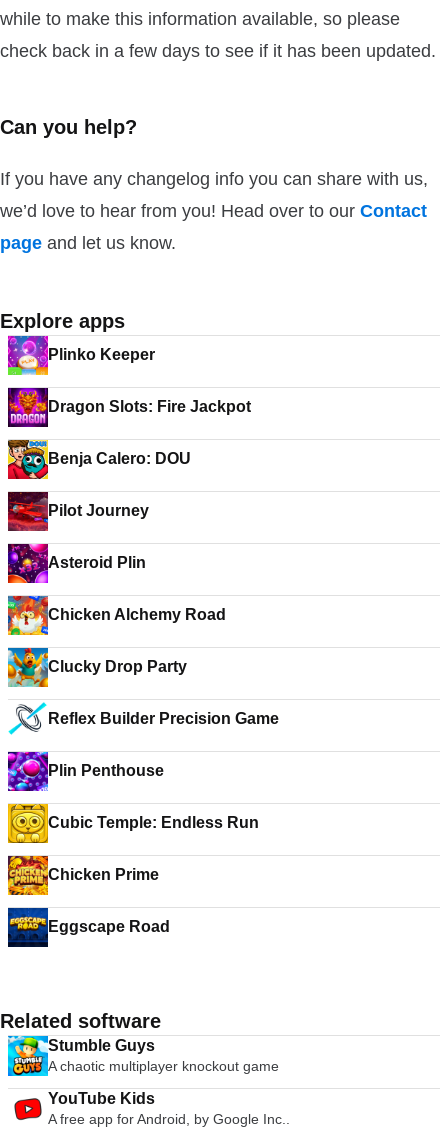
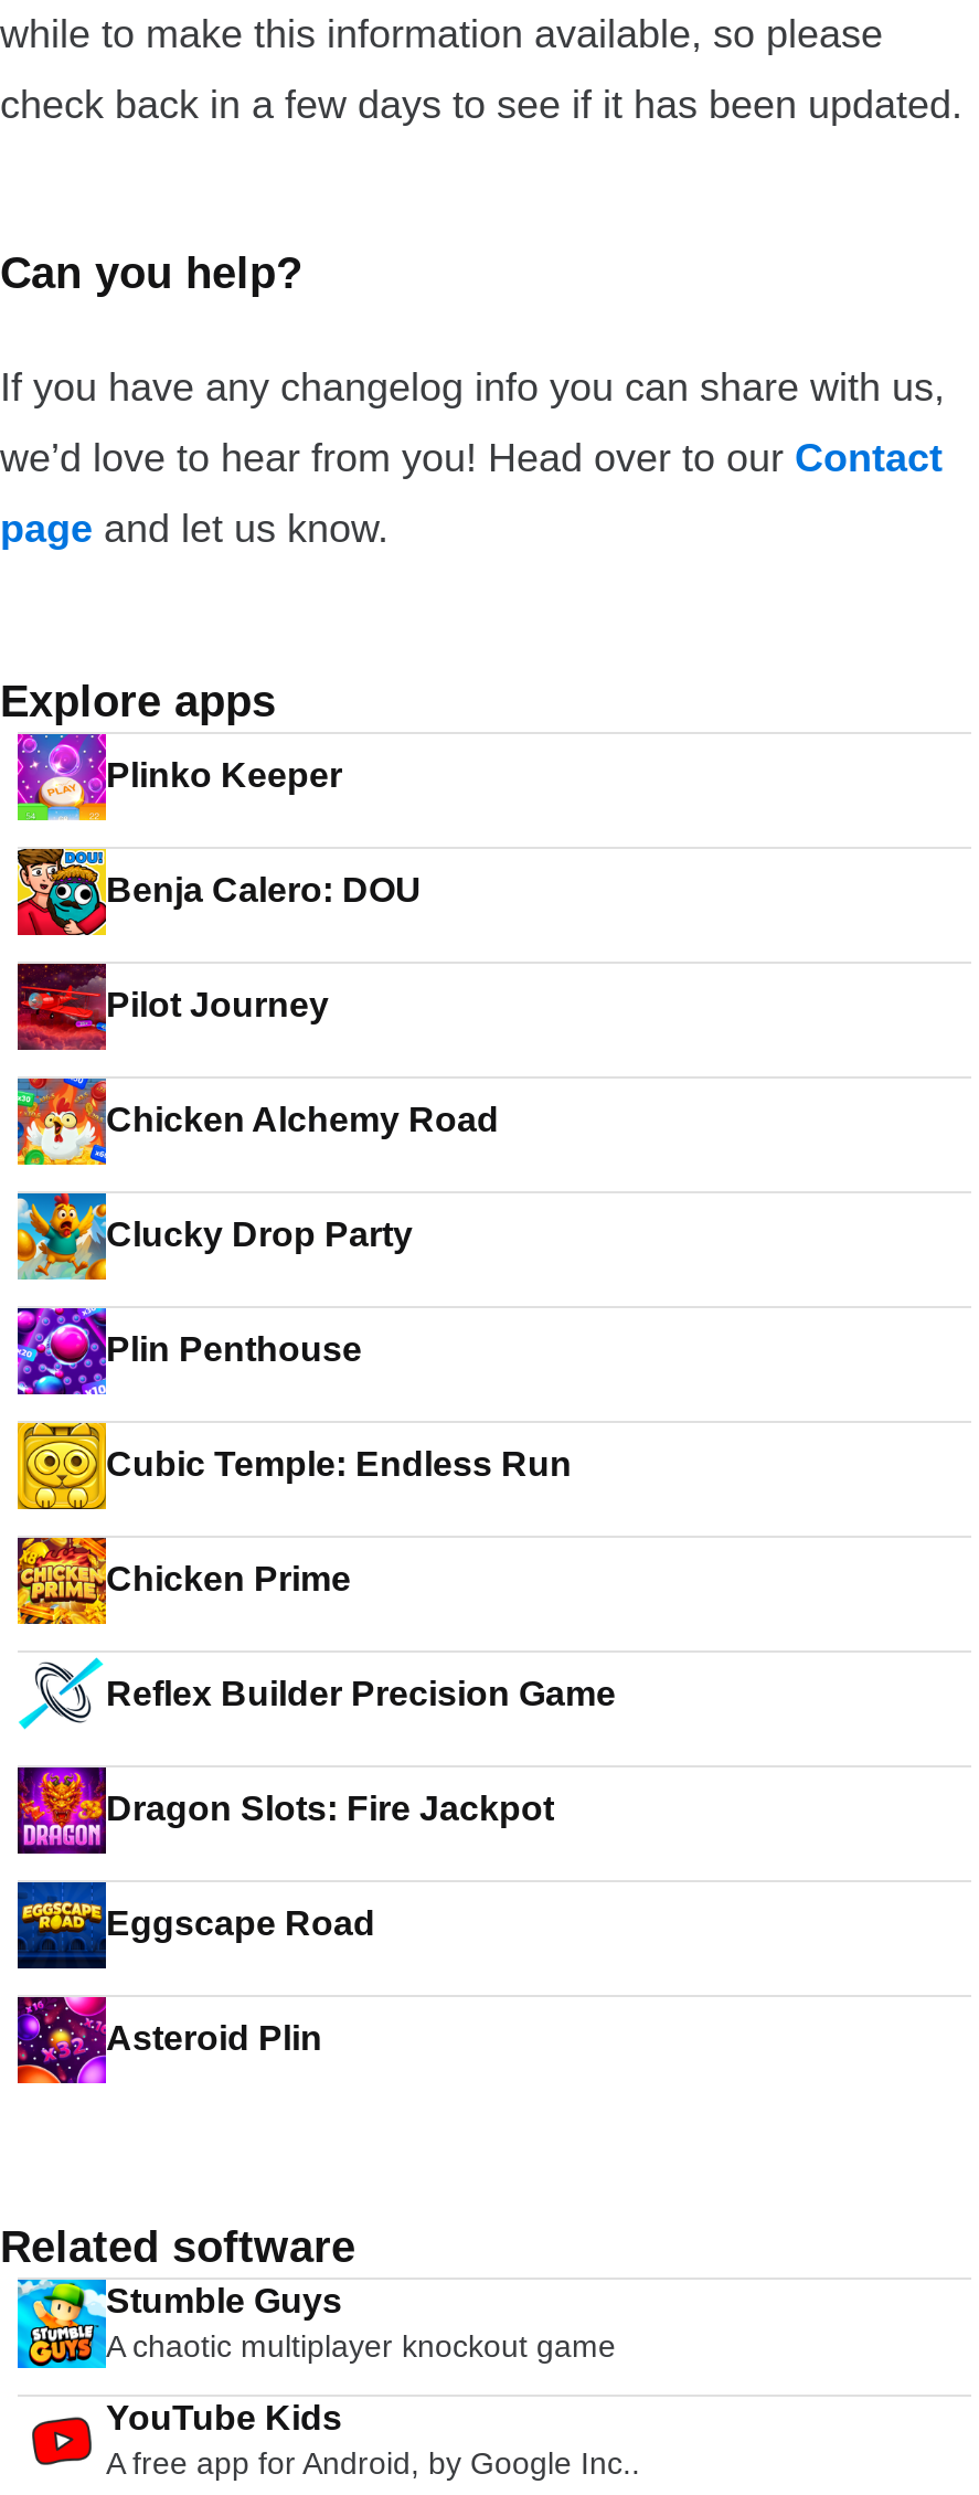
moved down: [image] | Dragon Slots: Fire Jackpot

moved up: [image] | Benja Calero: DOU | Pilot Journey

moved down: [image] | Asteroid Plin

moved up: [image] | Chicken Alchemy Road | Clucky Drop Party

moved down: [image] | Reflex Builder Precision Game

moved up: [image] | Plin Penthouse | Cubic Temple: Endless Run | Chicken Prime

moved up: [image] | Eggscape Road
